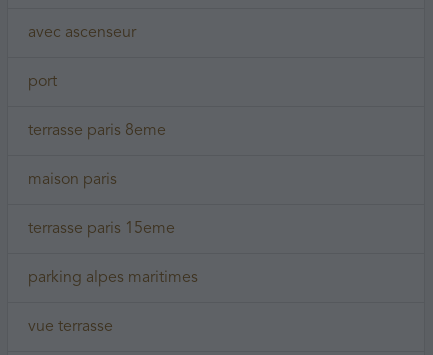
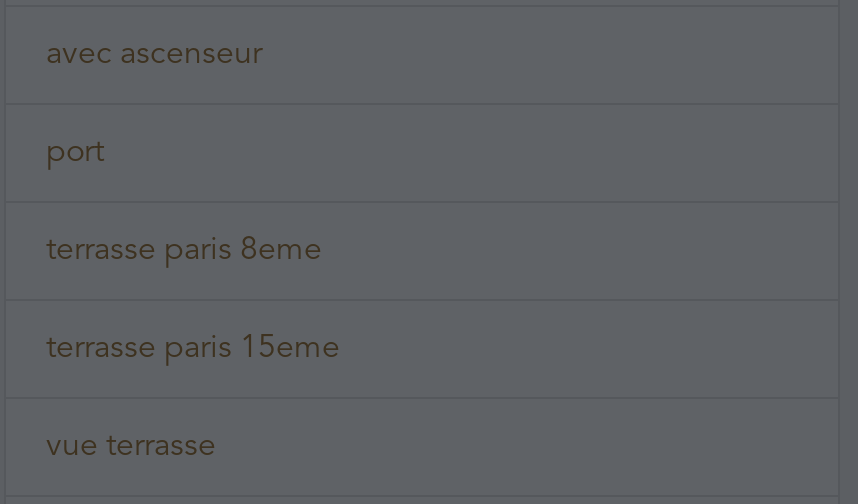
- maison paris

- parking alpes maritimes
